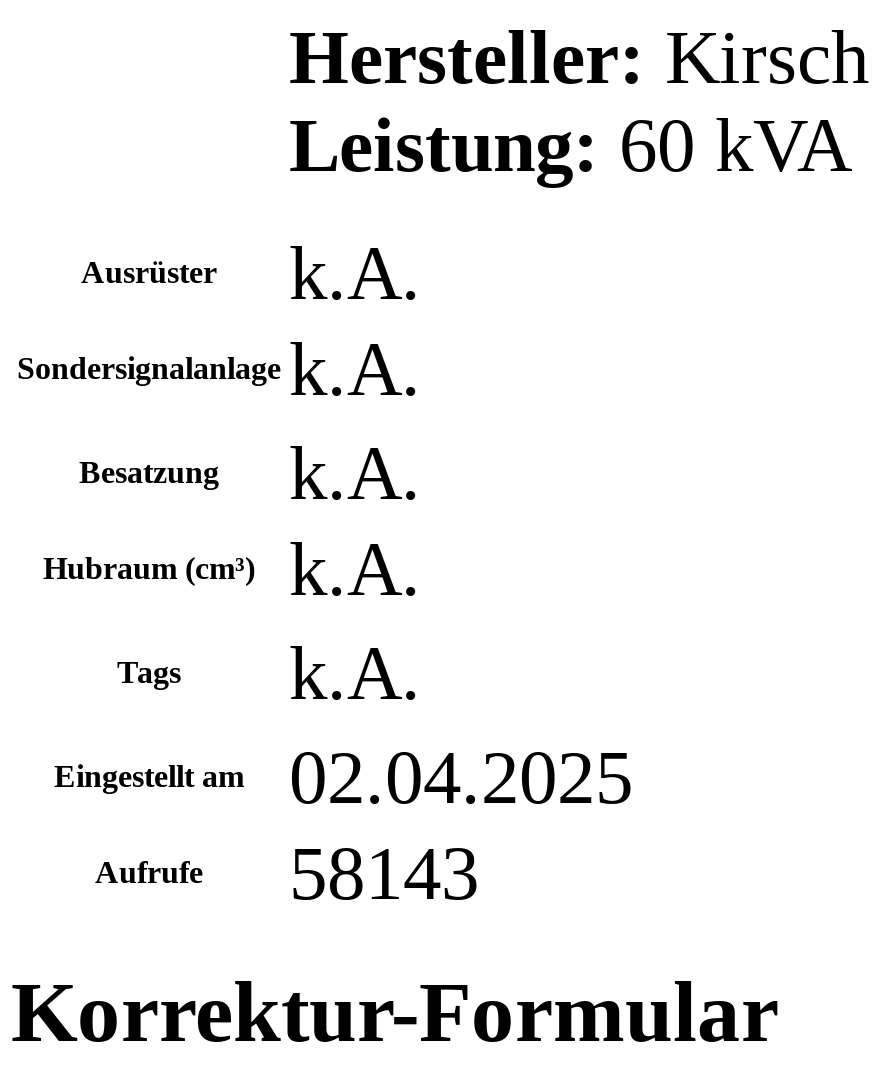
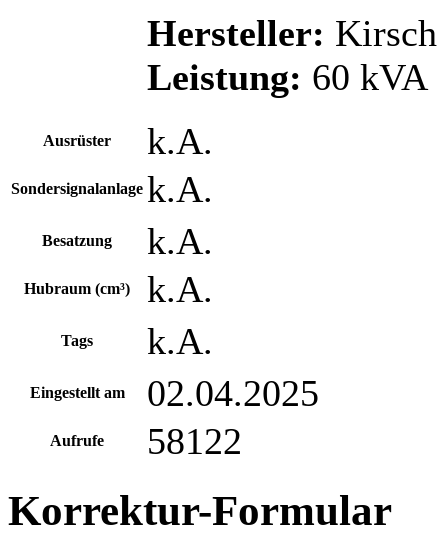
- 58143
+ 58122
